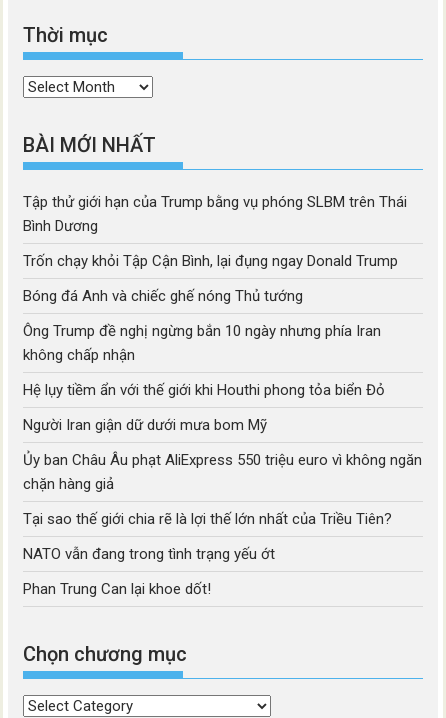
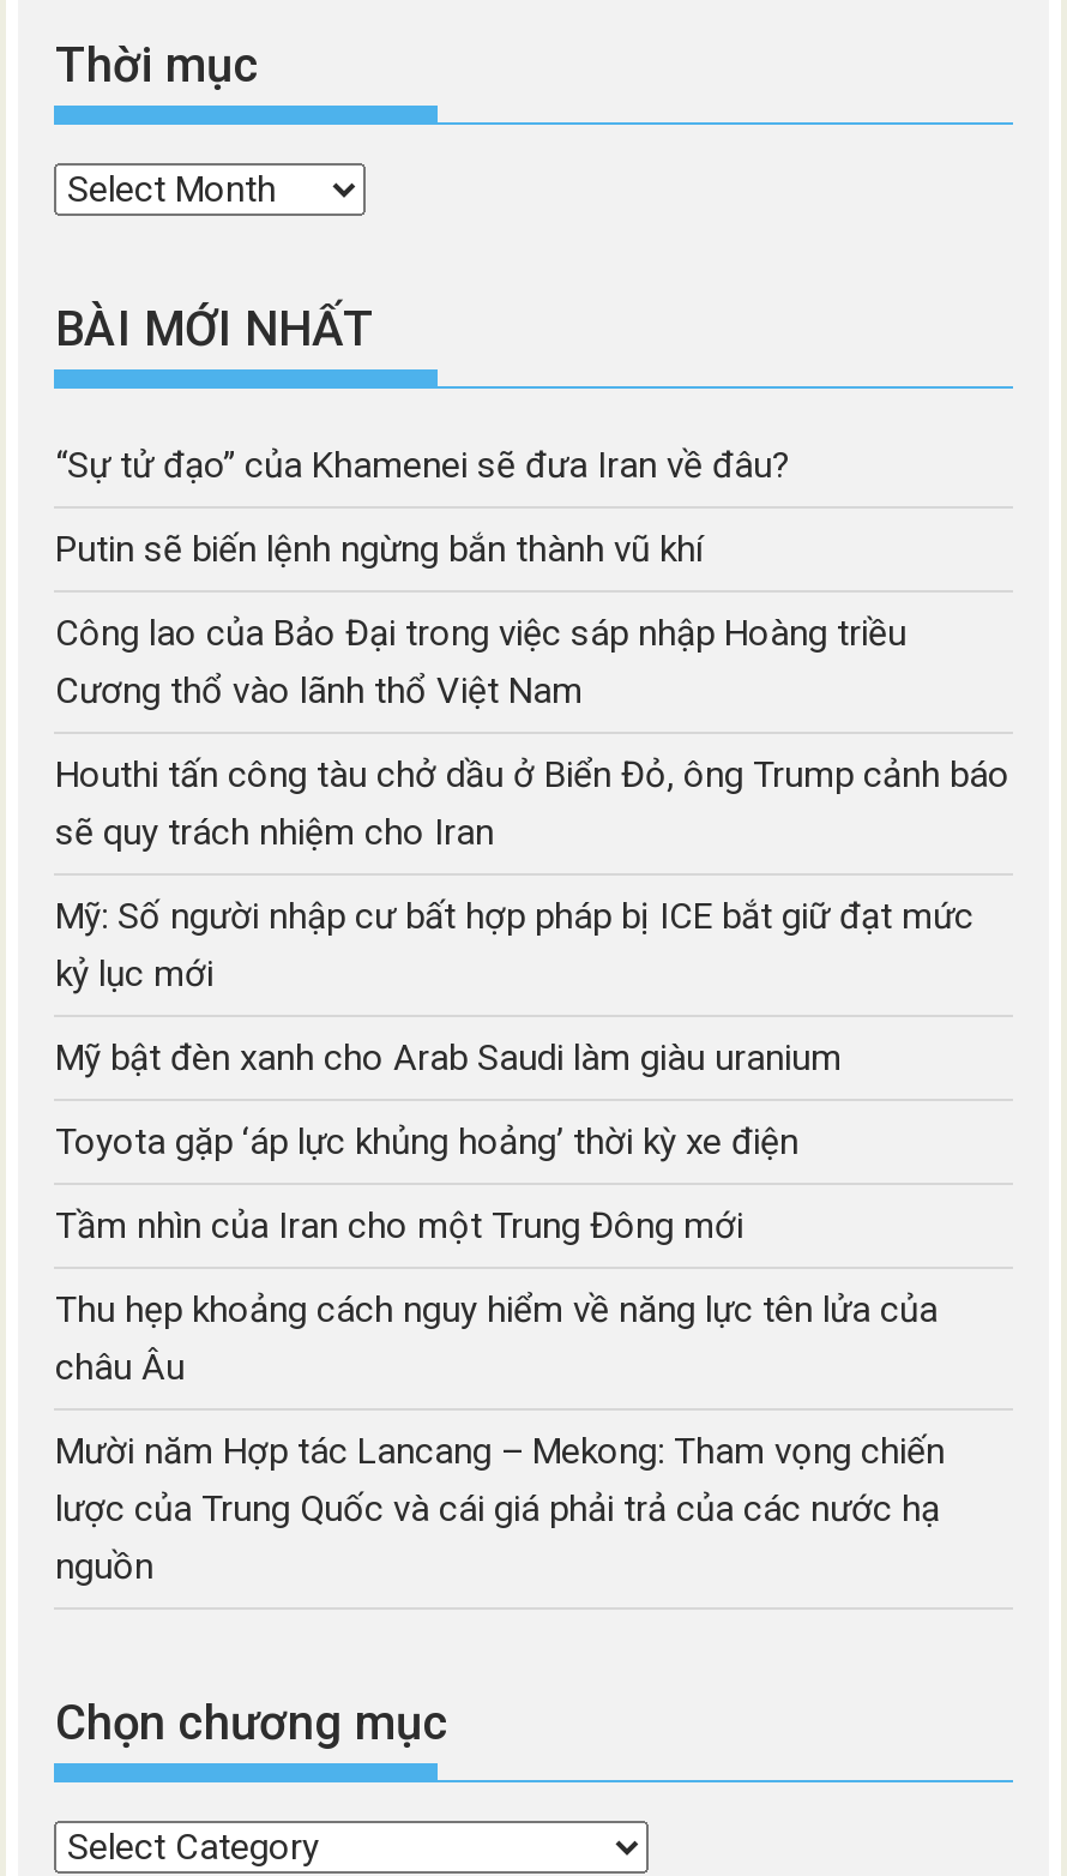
- Tập thử giới hạn của Trump bằng vụ phóng SLBM trên Thái
- Bình Dương
+ “Sự tử đạo” của Khamenei sẽ đưa Iran về đâu?

- Trốn chạy khỏi Tập Cận Bình, lại đụng ngay Donald Trump
+ Putin sẽ biến lệnh ngừng bắn thành vũ khí

- Bóng đá Anh và chiếc ghế nóng Thủ tướng
+ Công lao của Bảo Đại trong việc sáp nhập Hoàng triều
+ Cương thổ vào lãnh thổ Việt Nam

- Ông Trump đề nghị ngừng bắn 10 ngày nhưng phía Iran
- không chấp nhận
+ Houthi tấn công tàu chở dầu ở Biển Đỏ, ông Trump cảnh báo
+ sẽ quy trách nhiệm cho Iran

- Hệ lụy tiềm ẩn với thế giới khi Houthi phong tỏa biển Đỏ
+ Mỹ: Số người nhập cư bất hợp pháp bị ICE bắt giữ đạt mức
+ kỷ lục mới

- Người Iran giận dữ dưới mưa bom Mỹ
+ Mỹ bật đèn xanh cho Arab Saudi làm giàu uranium

- Ủy ban Châu Âu phạt AliExpress 550 triệu euro vì không ngăn
- chặn hàng giả
+ Toyota gặp ‘áp lực khủng hoảng’ thời kỳ xe điện

- Tại sao thế giới chia rẽ là lợi thế lớn nhất của Triều Tiên?
+ Tầm nhìn của Iran cho một Trung Đông mới

- NATO vẫn đang trong tình trạng yếu ớt
+ Thu hẹp khoảng cách nguy hiểm về năng lực tên lửa của
+ châu Âu

- Phan Trung Can lại khoe dốt!
+ Mười năm Hợp tác Lancang – Mekong: Tham vọng chiến
+ lược của Trung Quốc và cái giá phải trả của các nước hạ
+ nguồn
